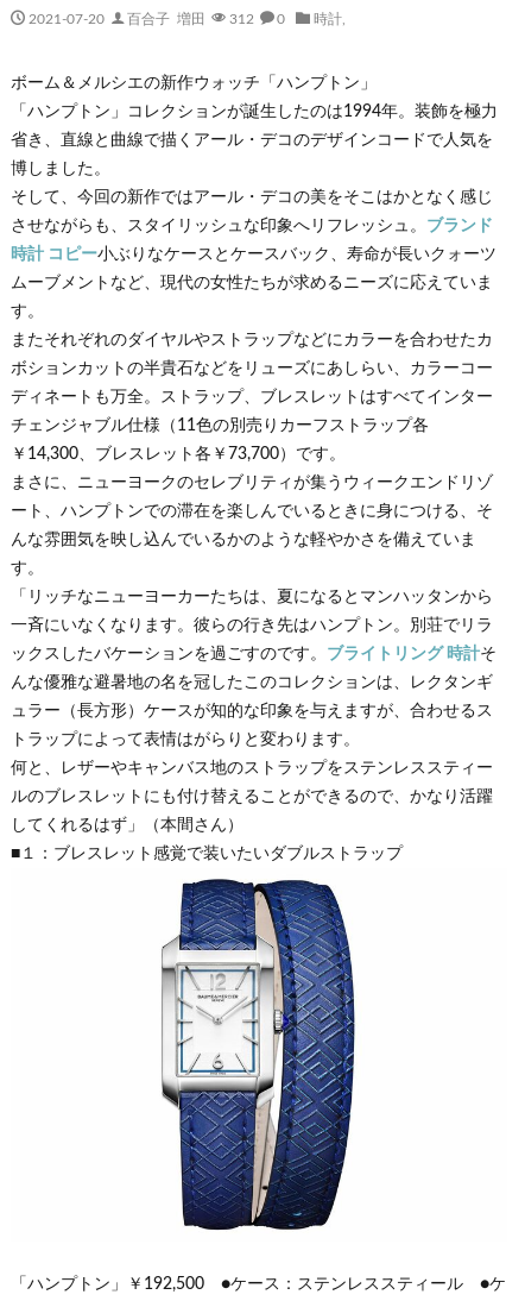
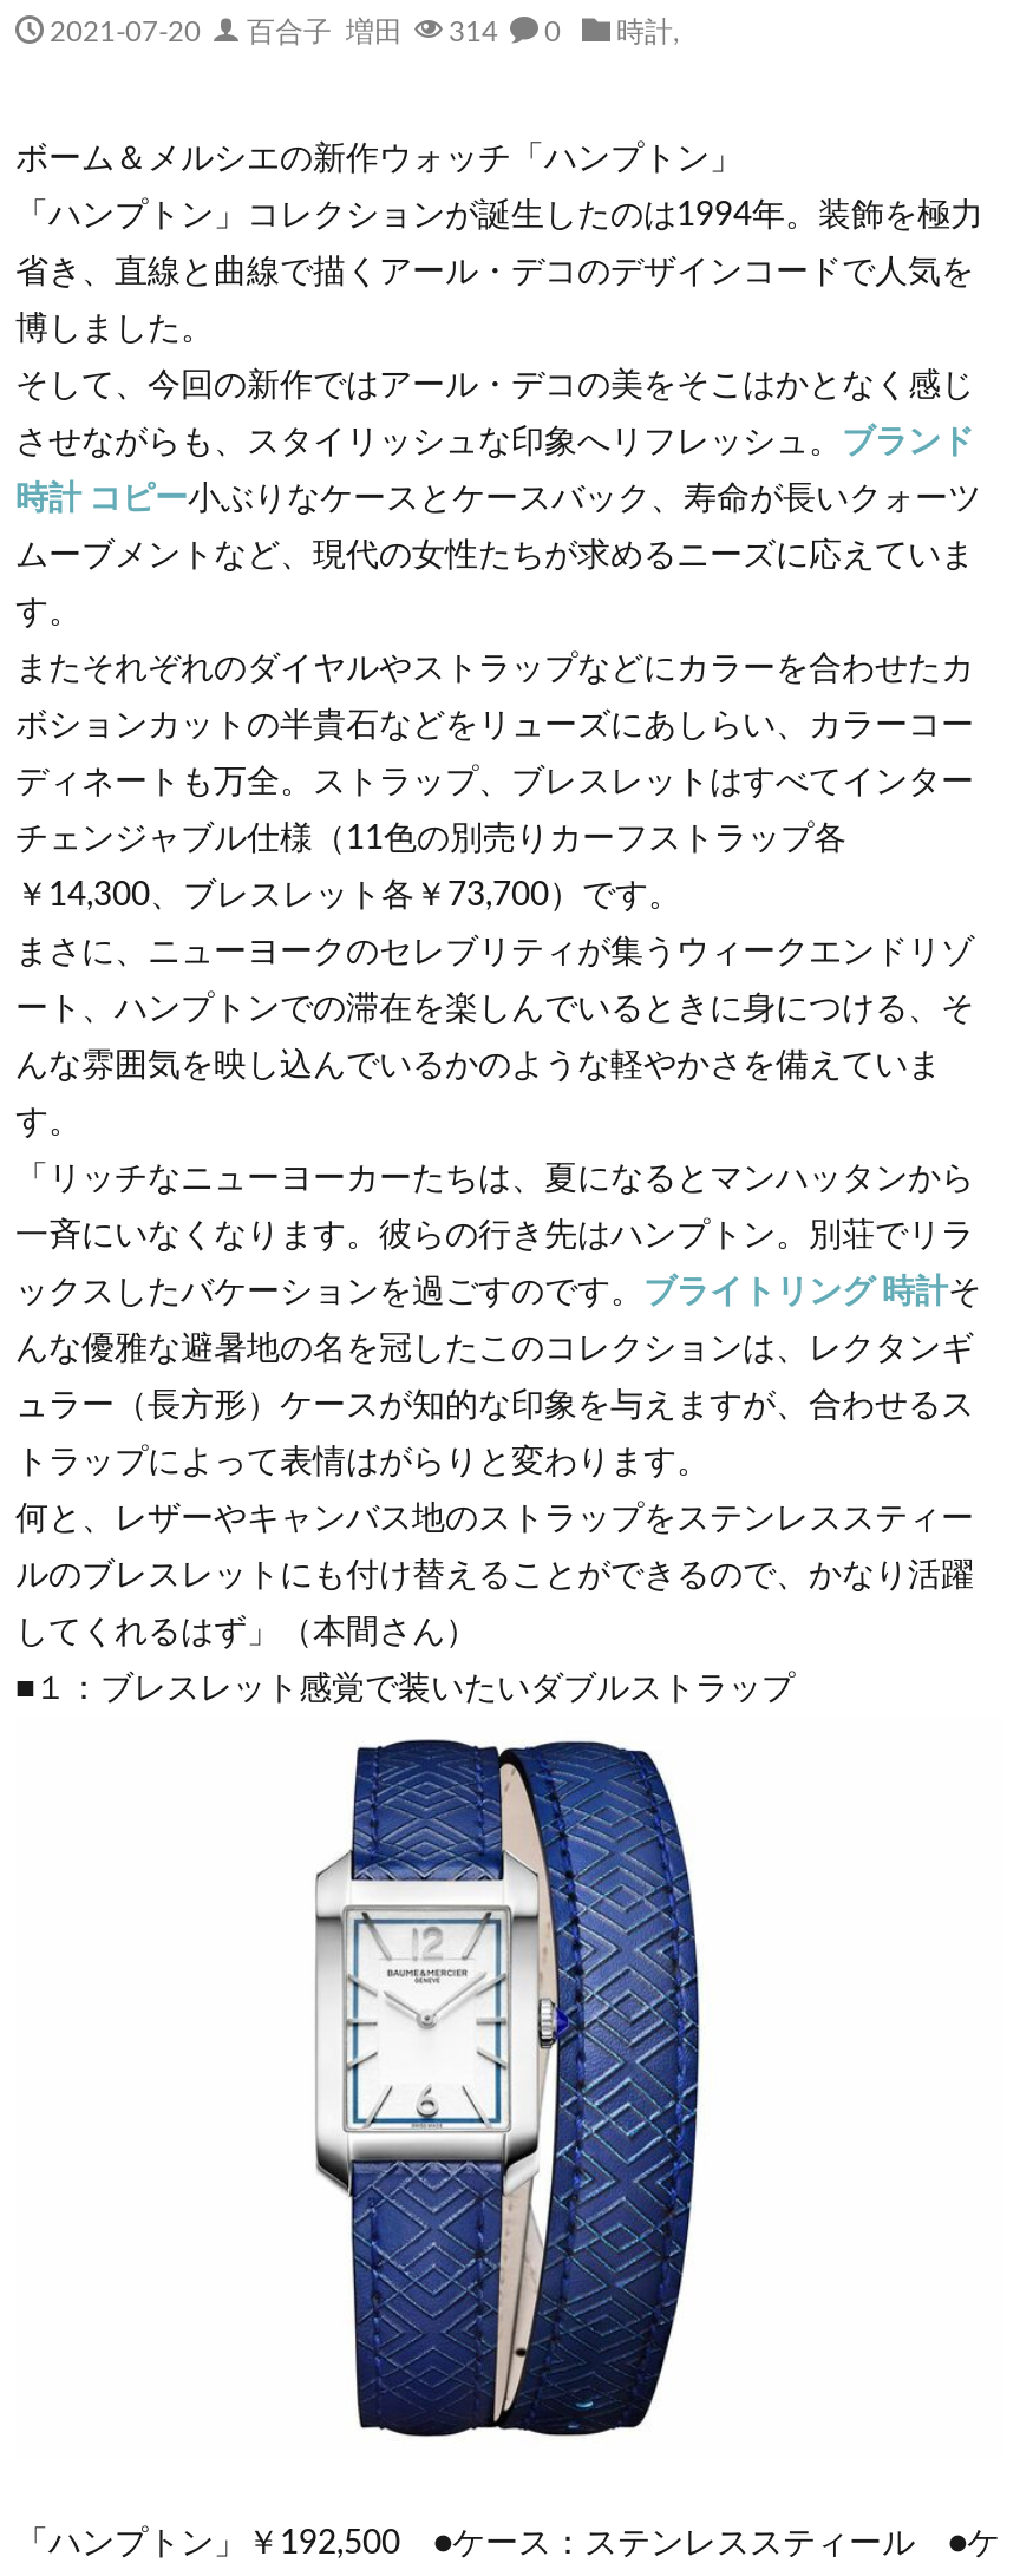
- 2021-07-20 百合子 増田 312 0 時計,
+ 2021-07-20 百合子 増田 314 0 時計,
